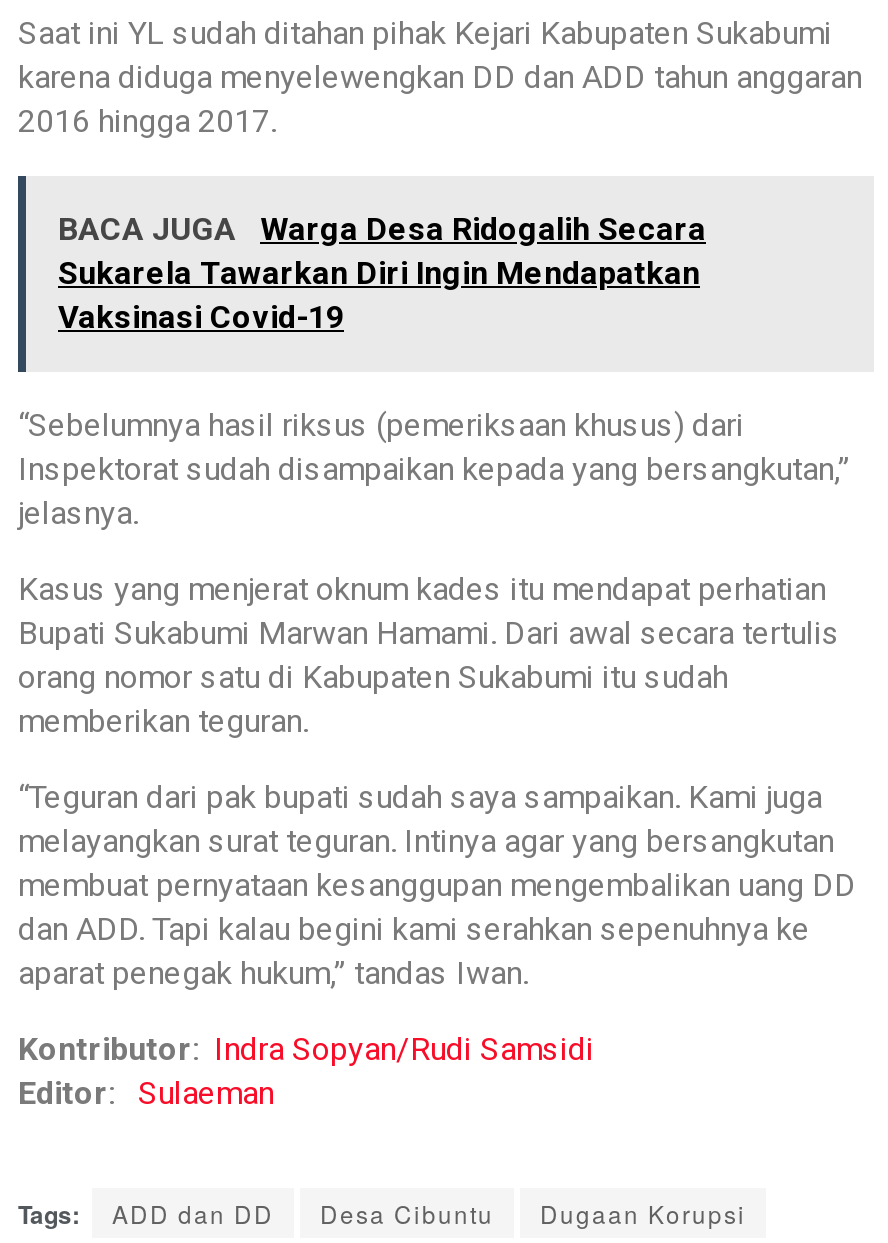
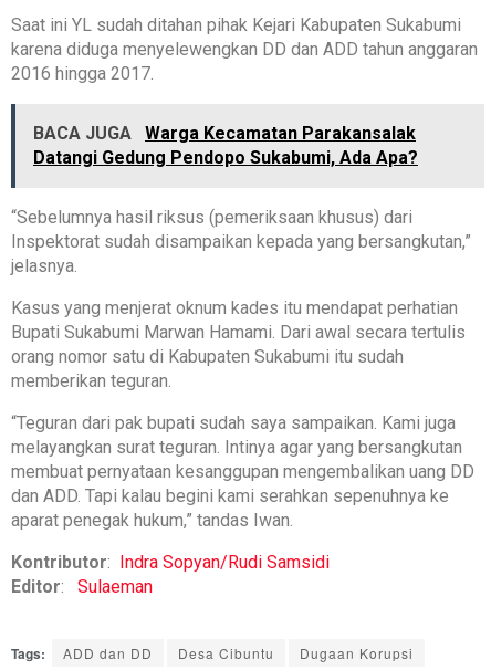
- BACA JUGA Warga Desa Ridogalih Secara
- Sukarela Tawarkan Diri Ingin Mendapatkan
- Vaksinasi Covid-19
+ BACA JUGA Warga Kecamatan Parakansalak
+ Datangi Gedung Pendopo Sukabumi, Ada Apa?
